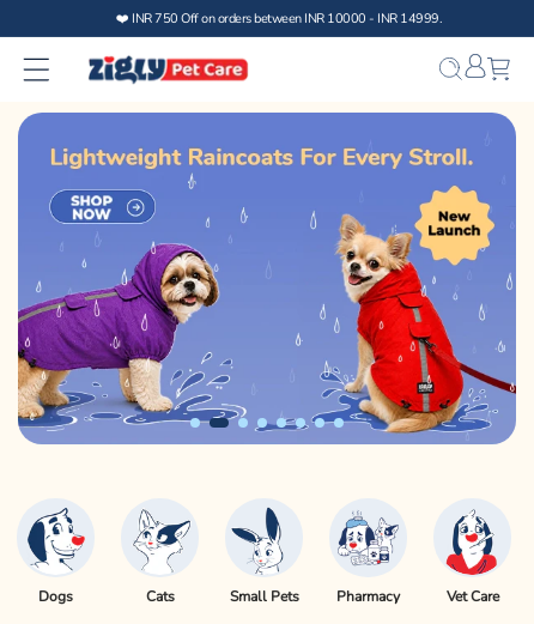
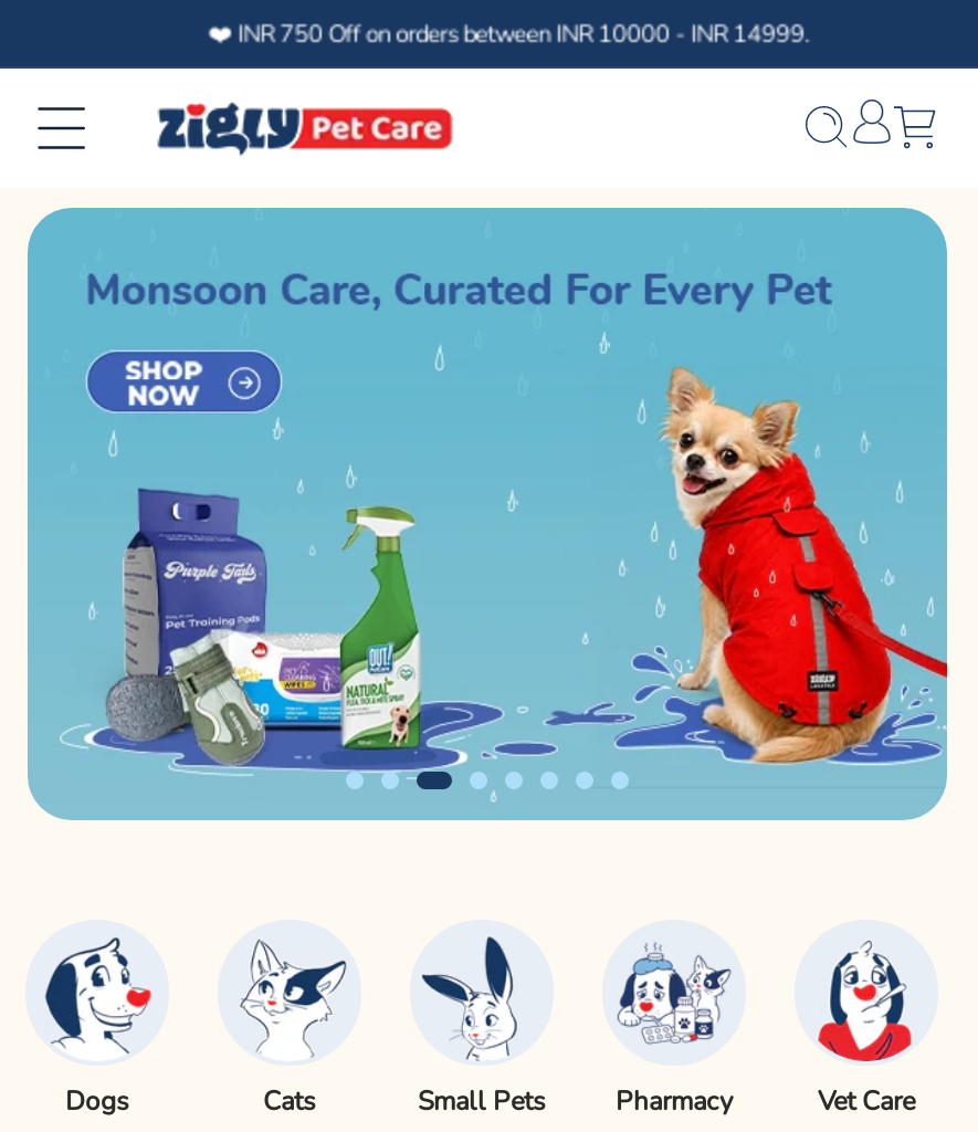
- [image]
+ [image]
